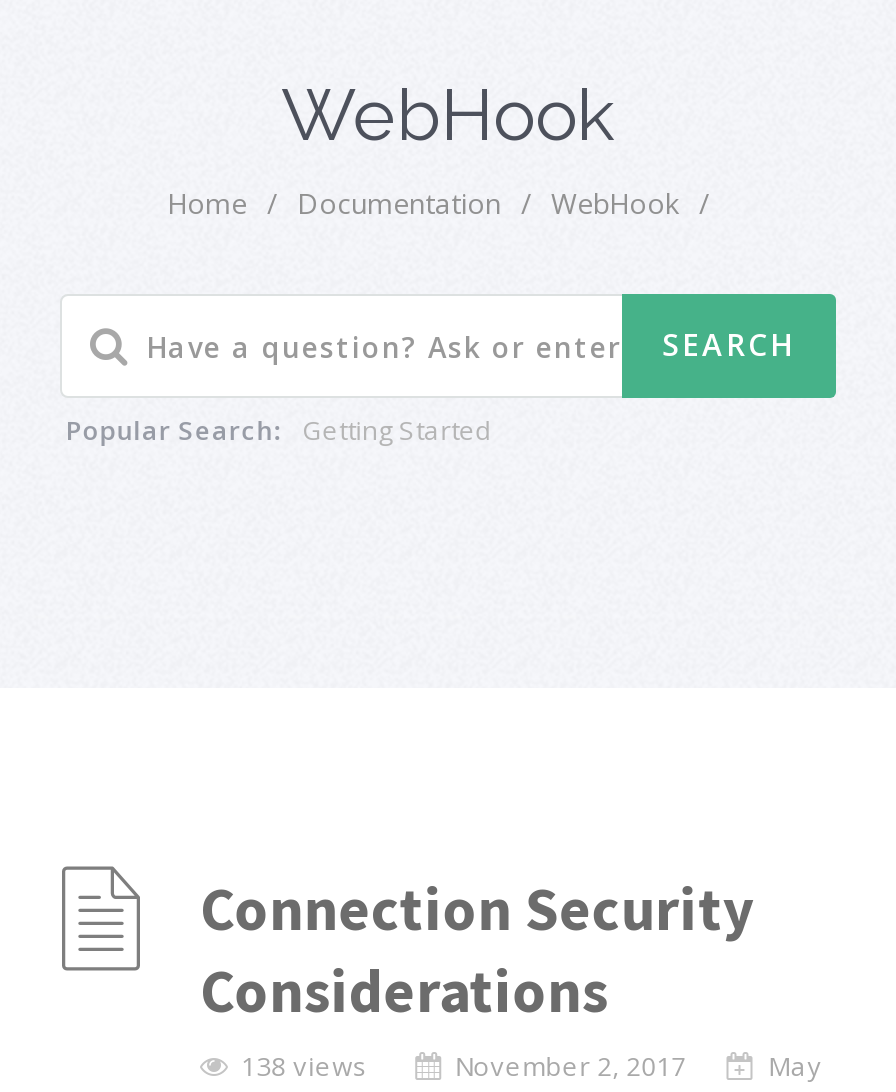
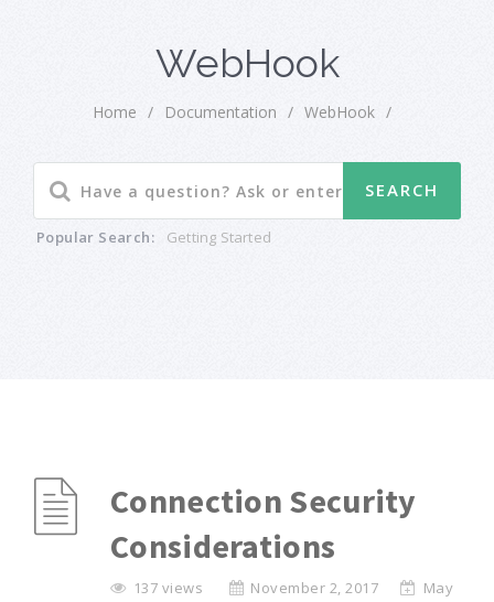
- 138 views
+ 137 views
